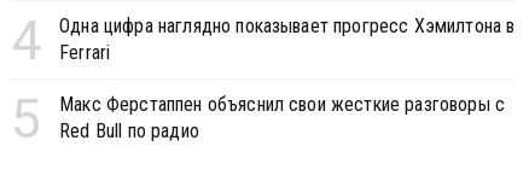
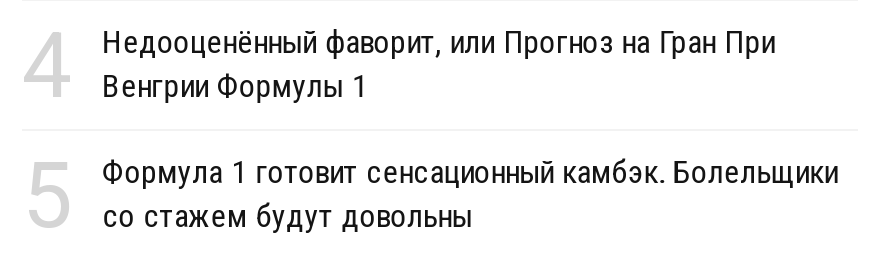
- Одна цифра наглядно показывает прогресс Хэмилтона в
- Ferrari
+ Недооценённый фаворит, или Прогноз на Гран При
+ Венгрии Формулы 1

- Макс Ферстаппен объяснил свои жесткие разговоры с
- Red Bull по радио
+ Формула 1 готовит сенсационный камбэк. Болельщики
+ со стажем будут довольны
